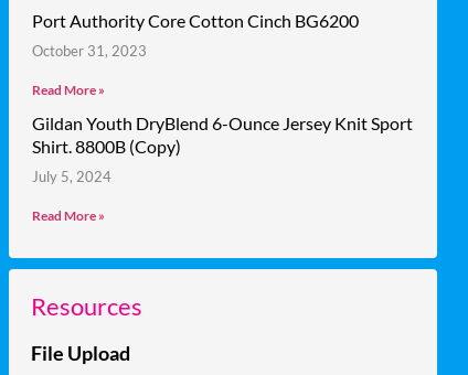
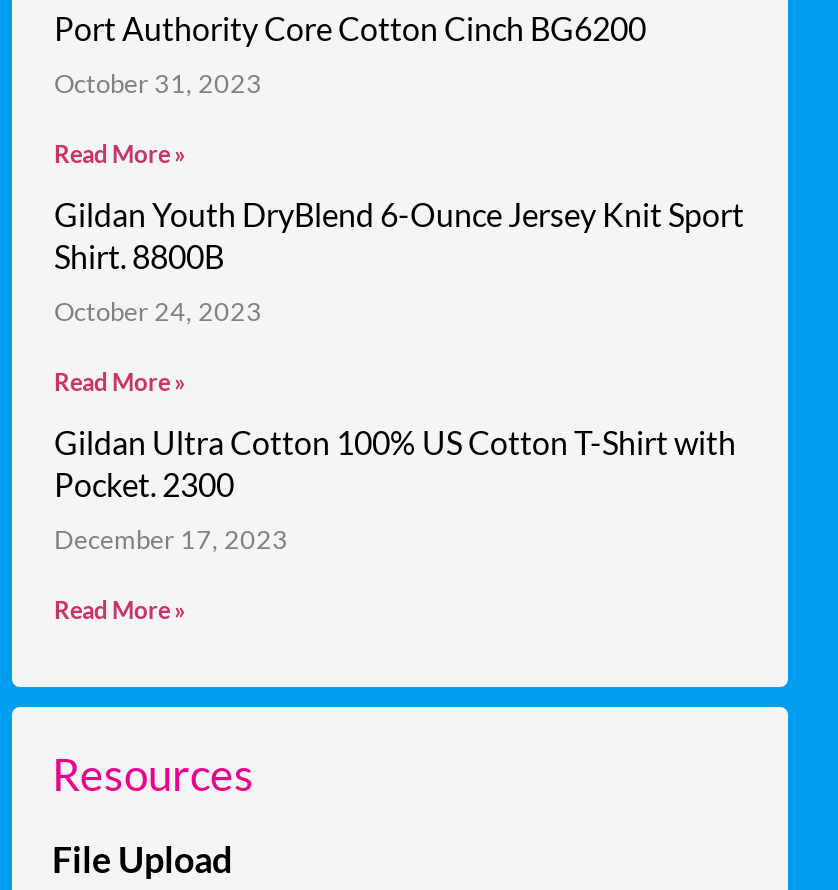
- Shirt. 8800B (Copy)
- July 5, 2024
+ Shirt. 8800B
+ October 24, 2023
+ Read More »
+ Gildan Ultra Cotton 100% US Cotton T-Shirt with
+ Pocket. 2300
+ December 17, 2023
